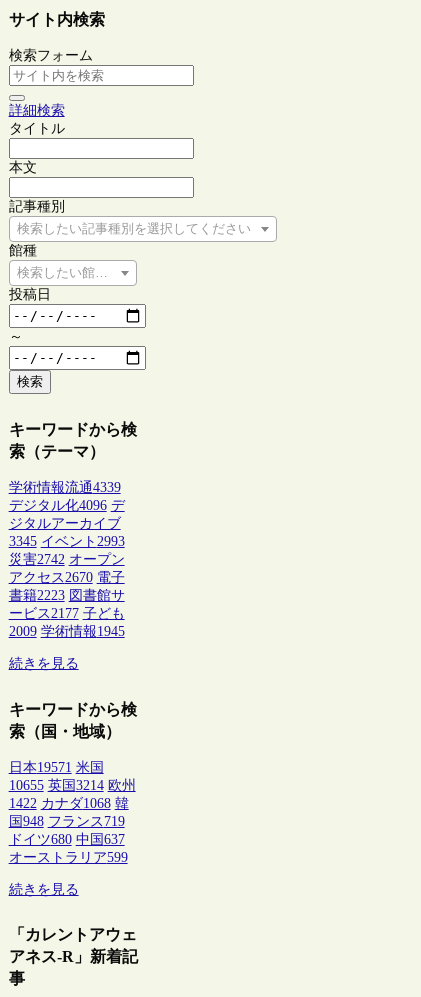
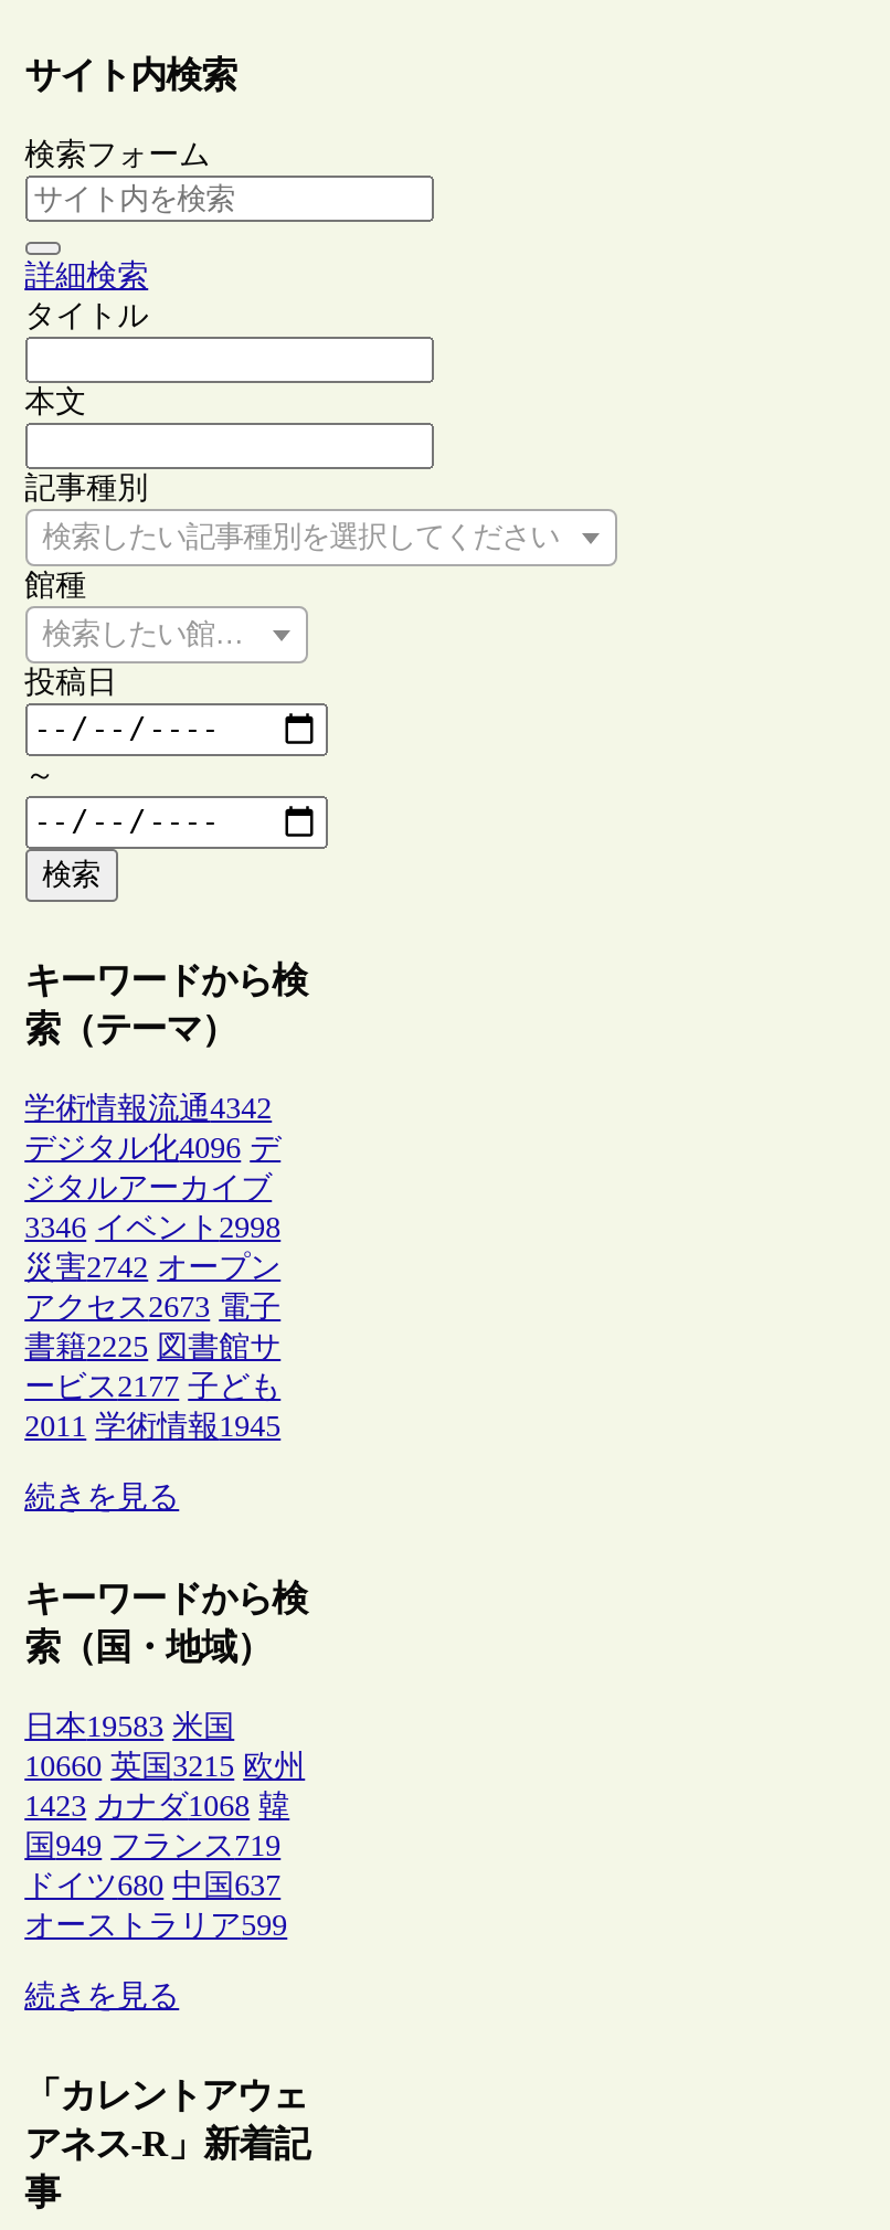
- 学術情報流通4339
+ 学術情報流通4342

- 3345 イベント2993
+ 3346 イベント2998

- アクセス2670 電子
+ アクセス2673 電子

- 書籍2223 図書館サ
+ 書籍2225 図書館サ

- 2009 学術情報1945
+ 2011 学術情報1945

- 日本19571 米国
+ 日本19583 米国

- 10655 英国3214 欧州
+ 10660 英国3215 欧州

- 1422 カナダ1068 韓
+ 1423 カナダ1068 韓

- 国948 フランス719
+ 国949 フランス719
